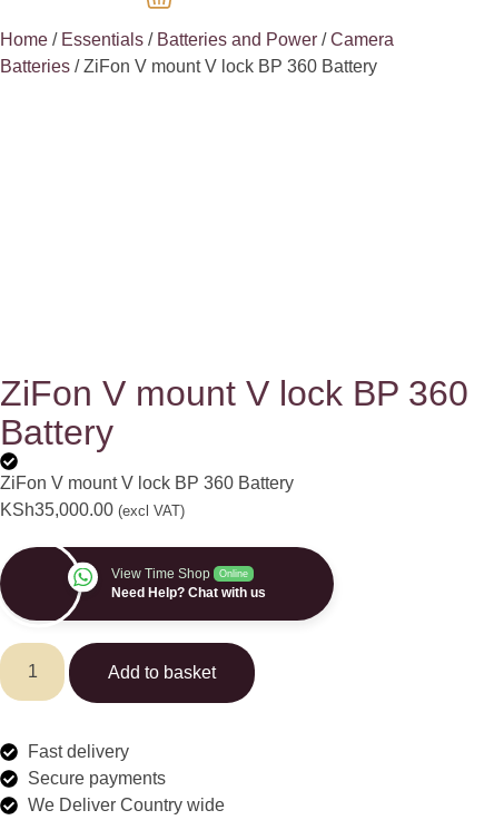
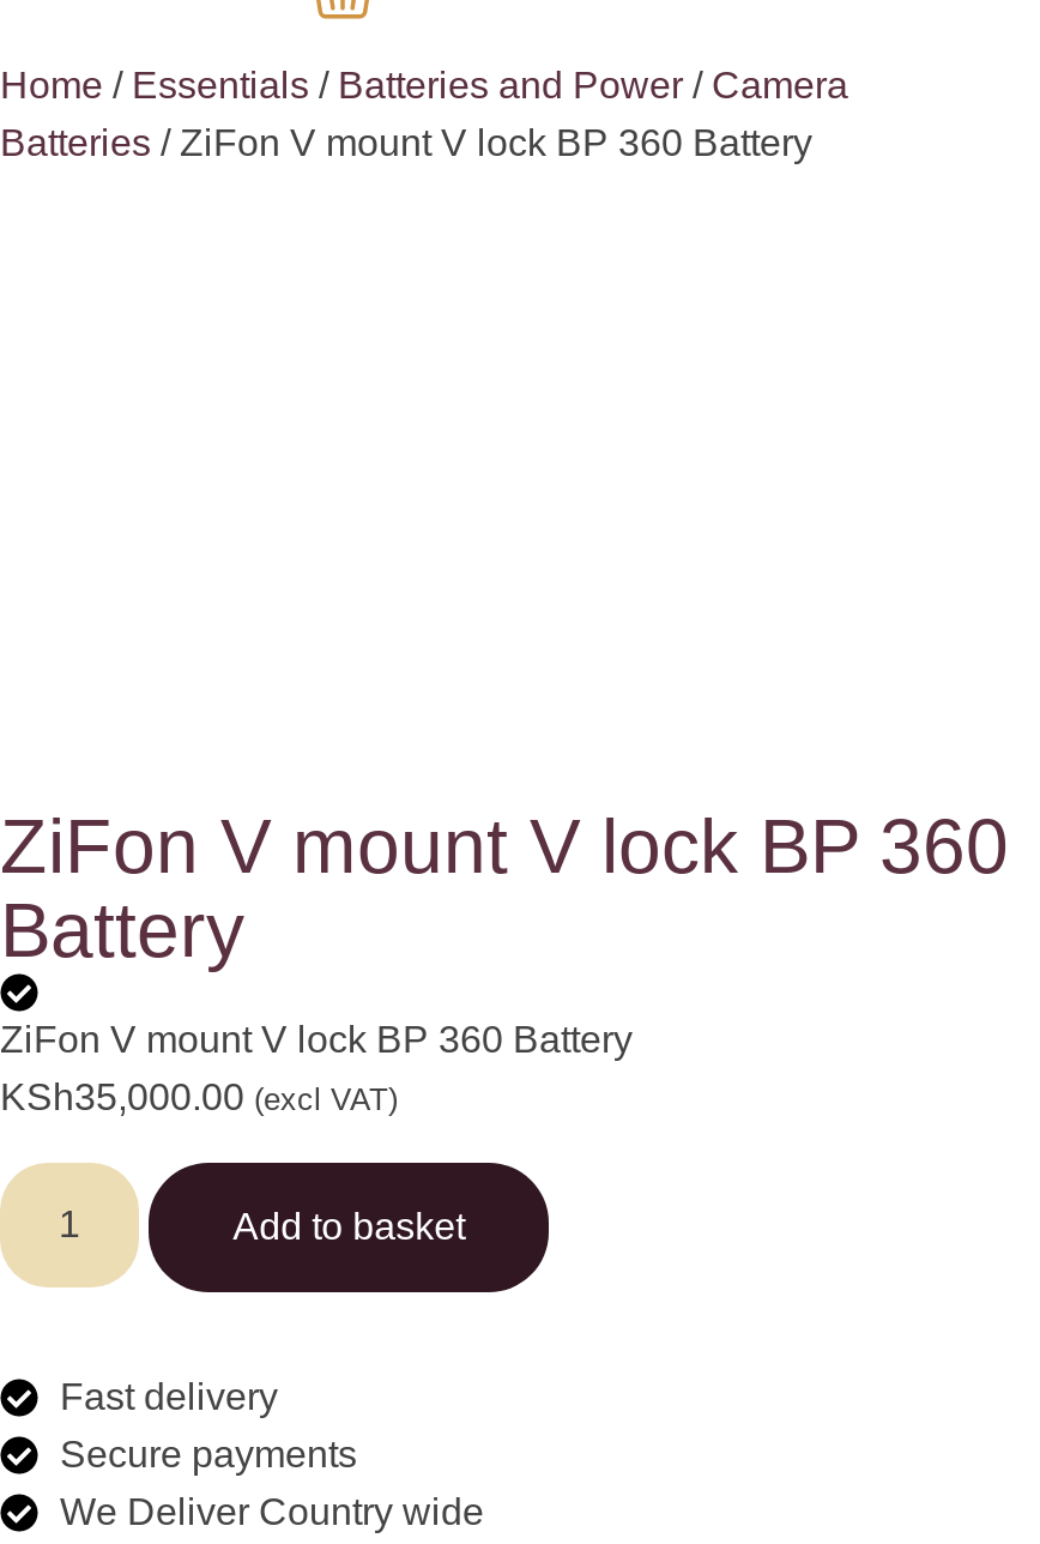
- [image]
- View Time Shop
- Online
- Need Help? Chat with us
